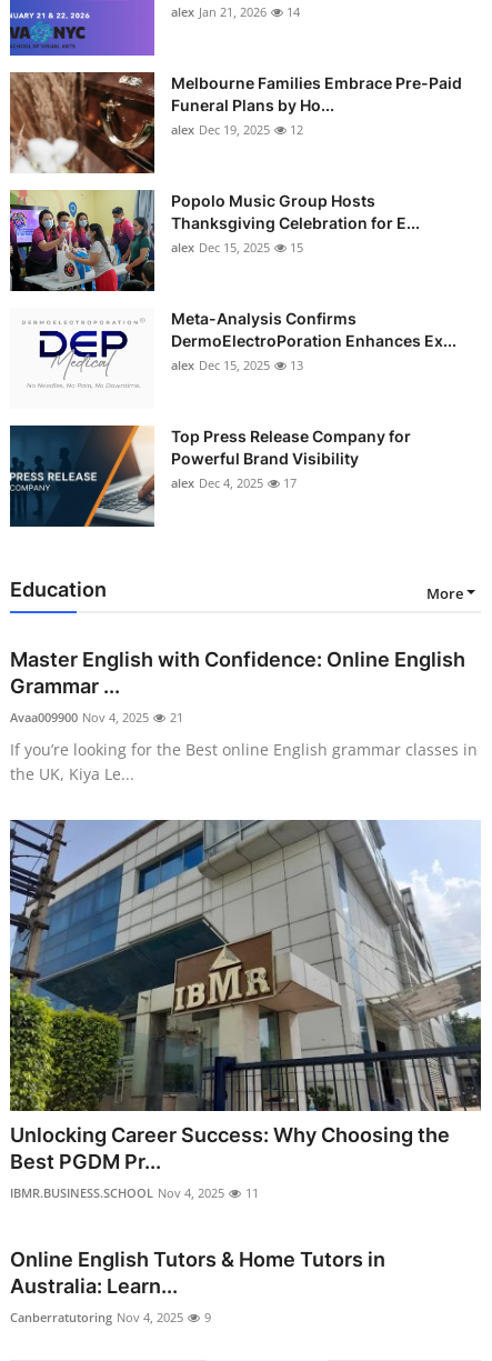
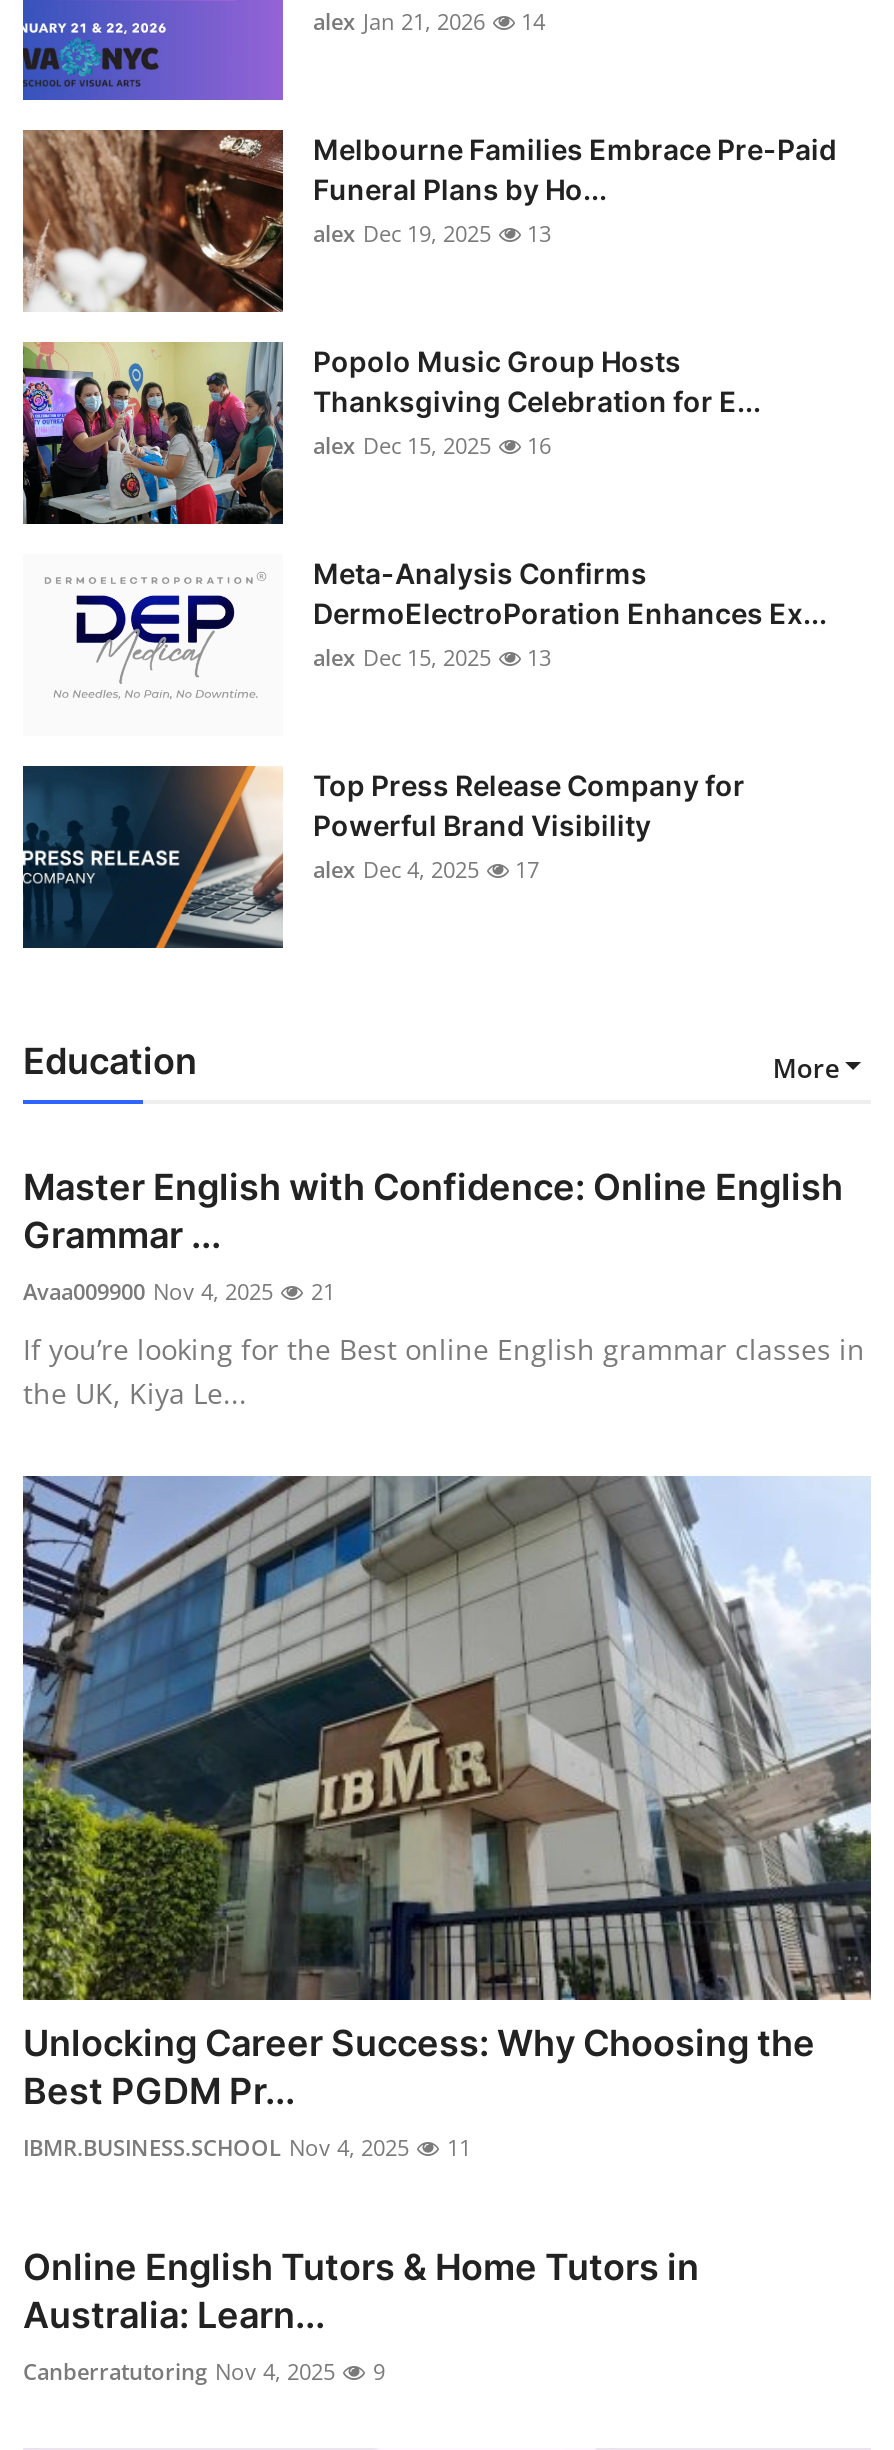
- alex Dec 19, 2025 12
+ alex Dec 19, 2025 13

- alex Dec 15, 2025 15
+ alex Dec 15, 2025 16
